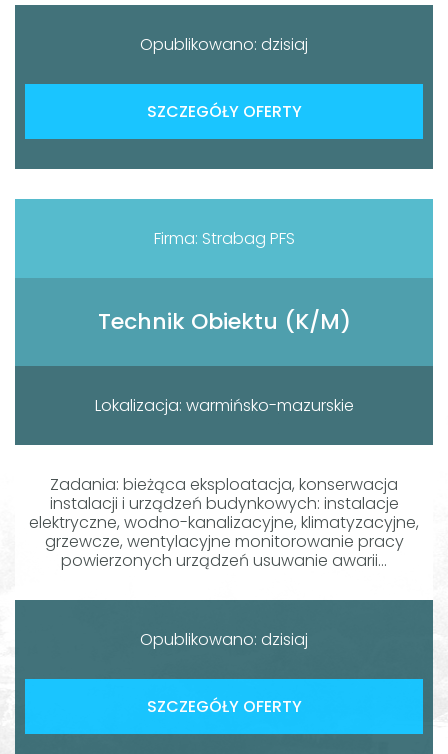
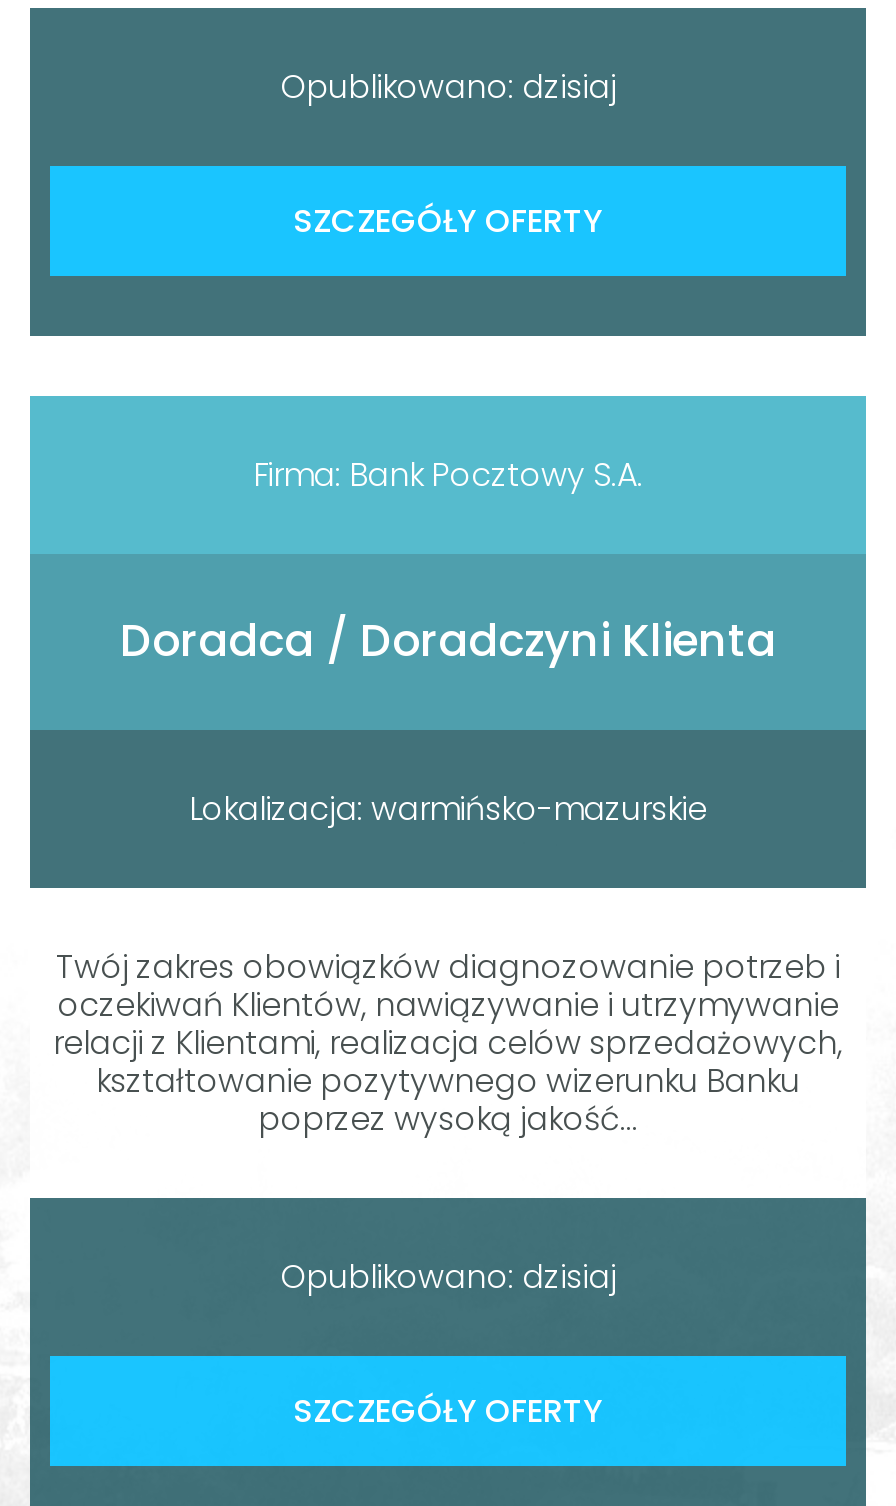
- Firma: Strabag PFS
+ Firma: Bank Pocztowy S.A.

- Technik Obiektu (K/M)
+ Doradca / Doradczyni Klienta

- Zadania: bieżąca eksploatacja, konserwacja
- instalacji i urządzeń budynkowych: instalacje
- elektryczne, wodno-kanalizacyjne, klimatyzacyjne,
- grzewcze, wentylacyjne monitorowanie pracy
- powierzonych urządzeń usuwanie awarii...
+ Twój zakres obowiązków diagnozowanie potrzeb i
+ oczekiwań Klientów, nawiązywanie i utrzymywanie
+ relacji z Klientami, realizacja celów sprzedażowych,
+ kształtowanie pozytywnego wizerunku Banku
+ poprzez wysoką jakość...
